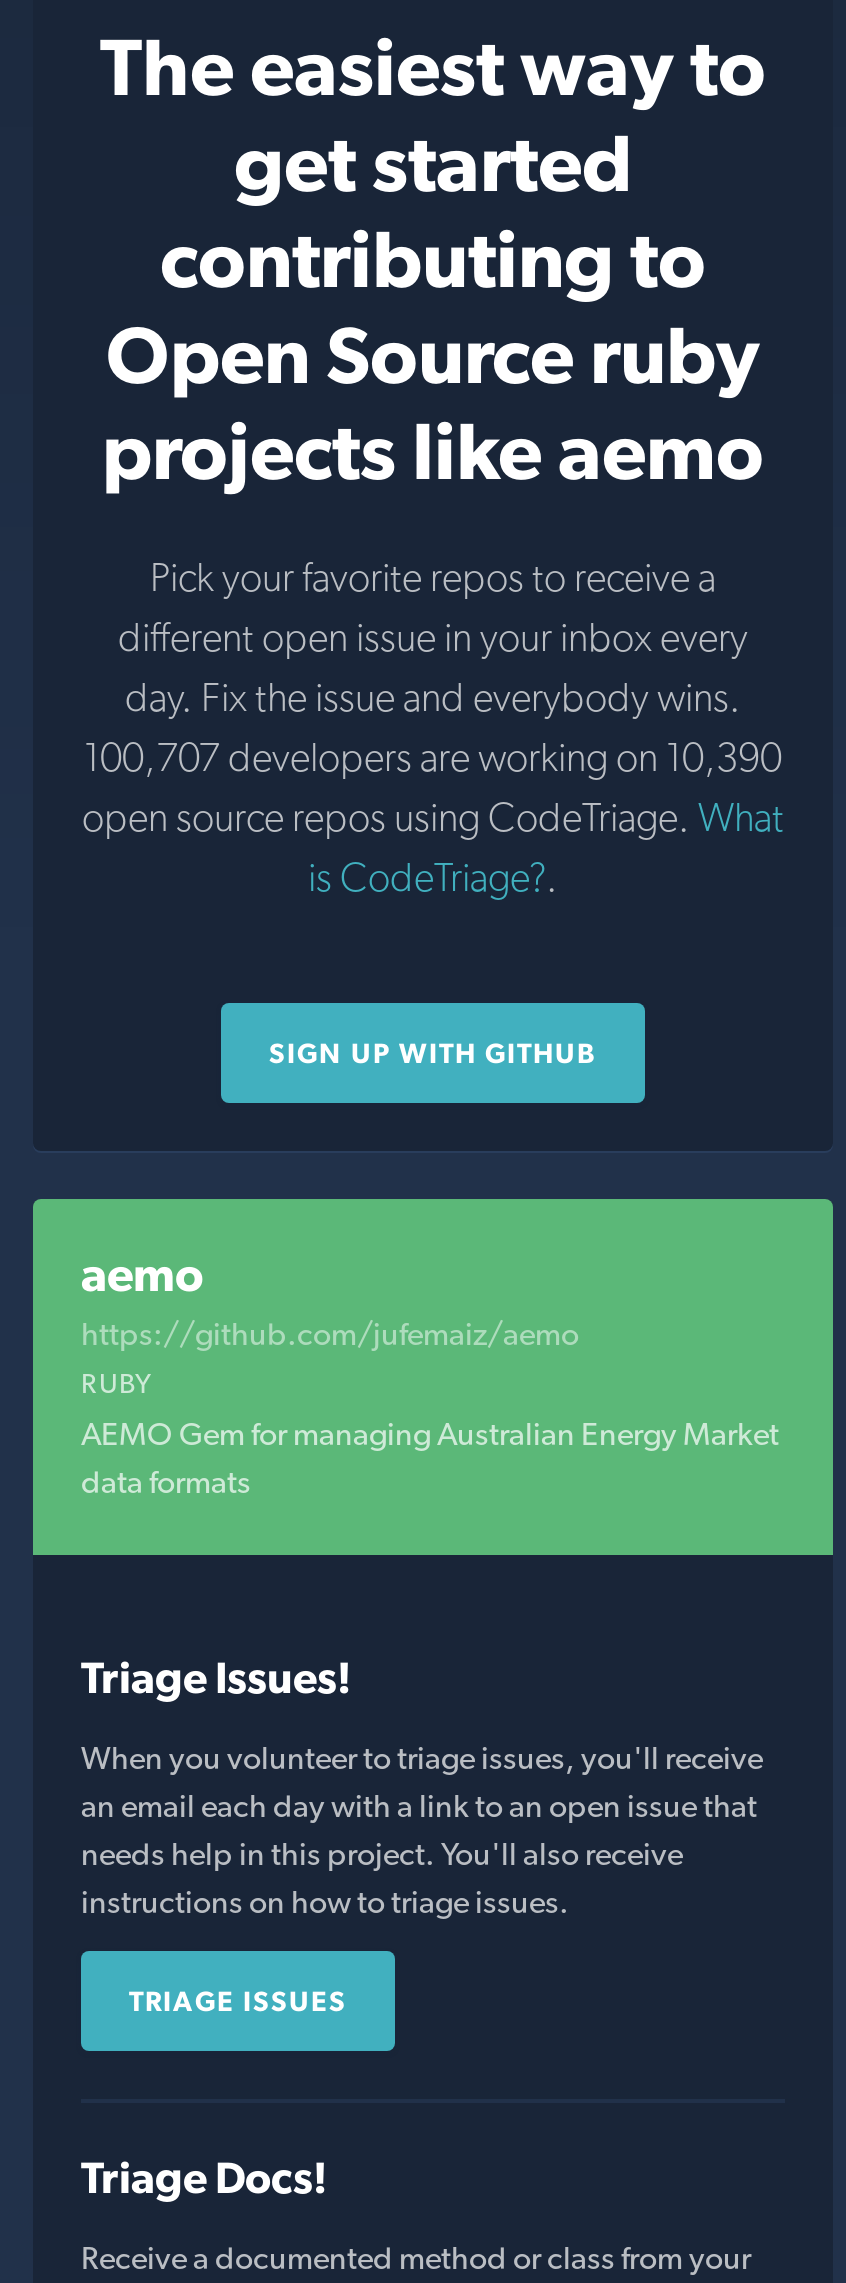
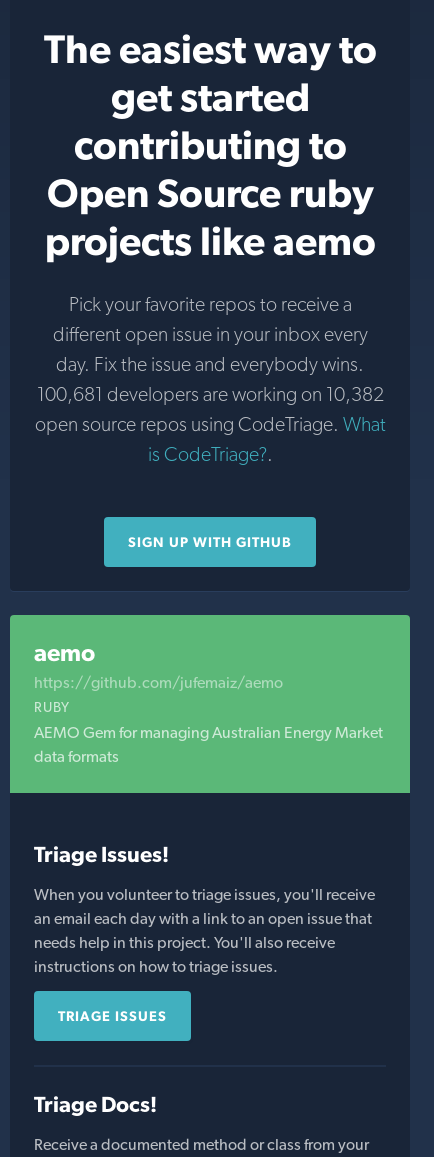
- 100,707 developers are working on 10,390
+ 100,681 developers are working on 10,382
